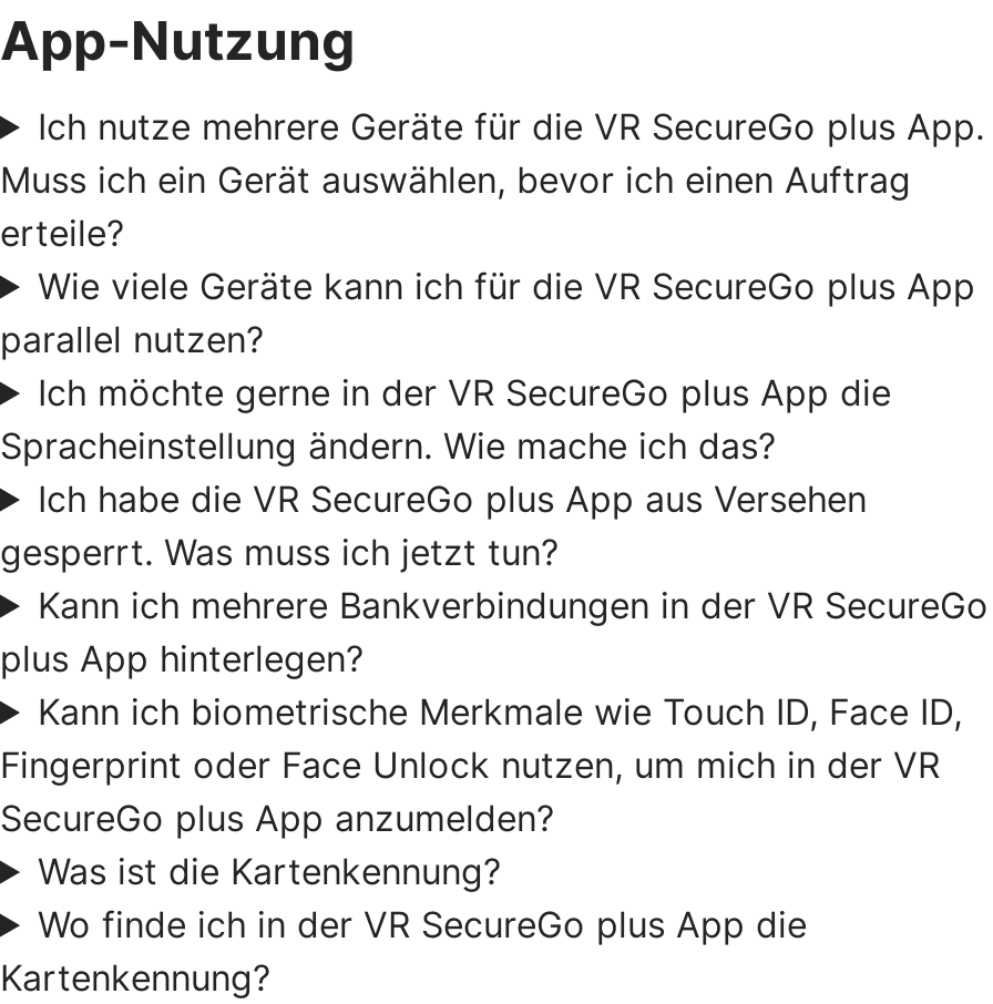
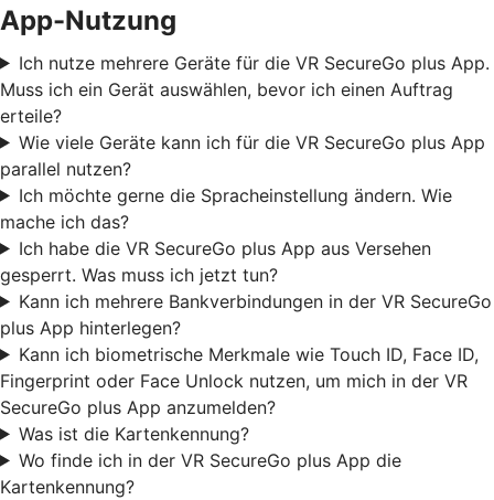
- Ich möchte gerne in der VR SecureGo plus App die
- Spracheinstellung ändern. Wie mache ich das?
+ Ich möchte gerne die Spracheinstellung ändern. Wie
+ mache ich das?
